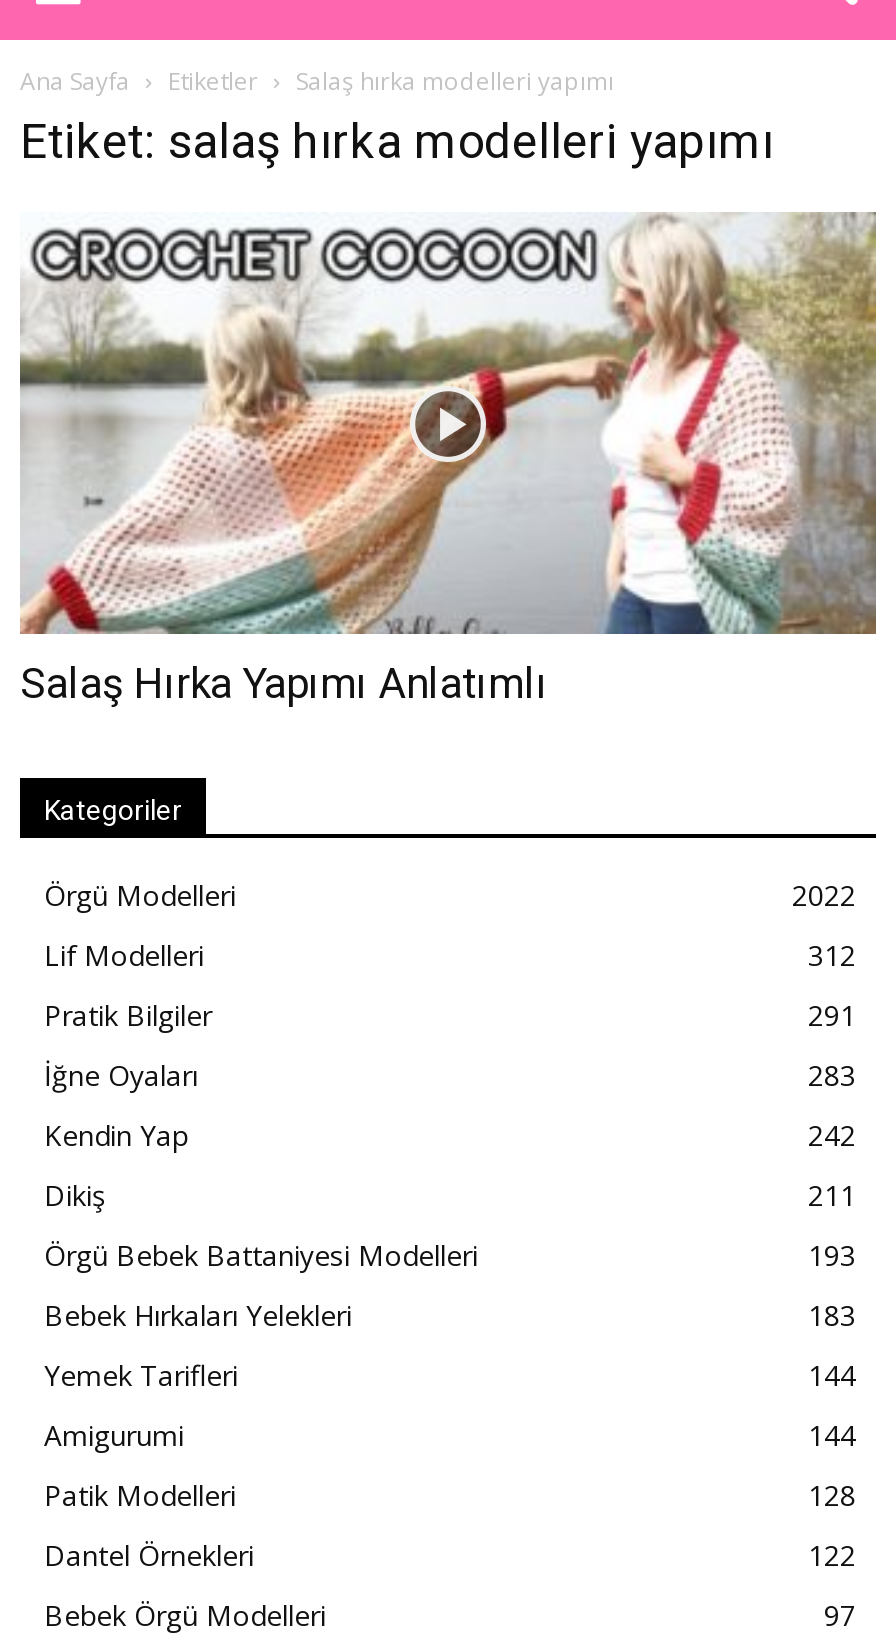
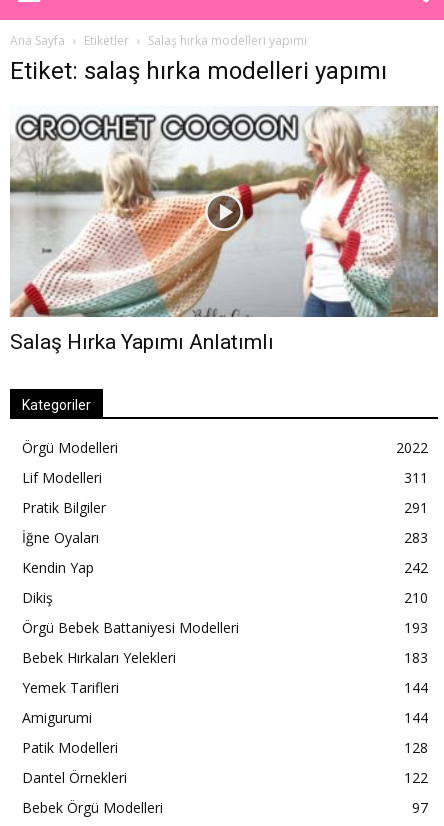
- 312
+ 311

- 211
+ 210
